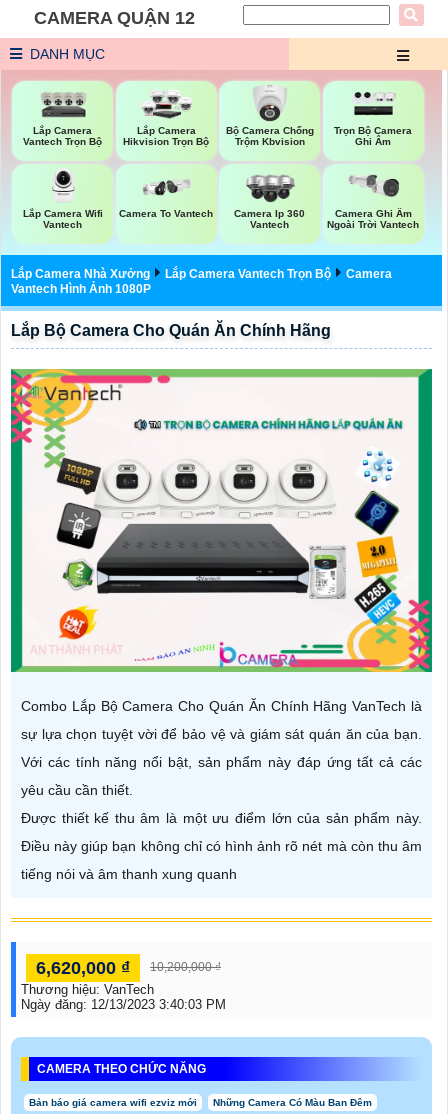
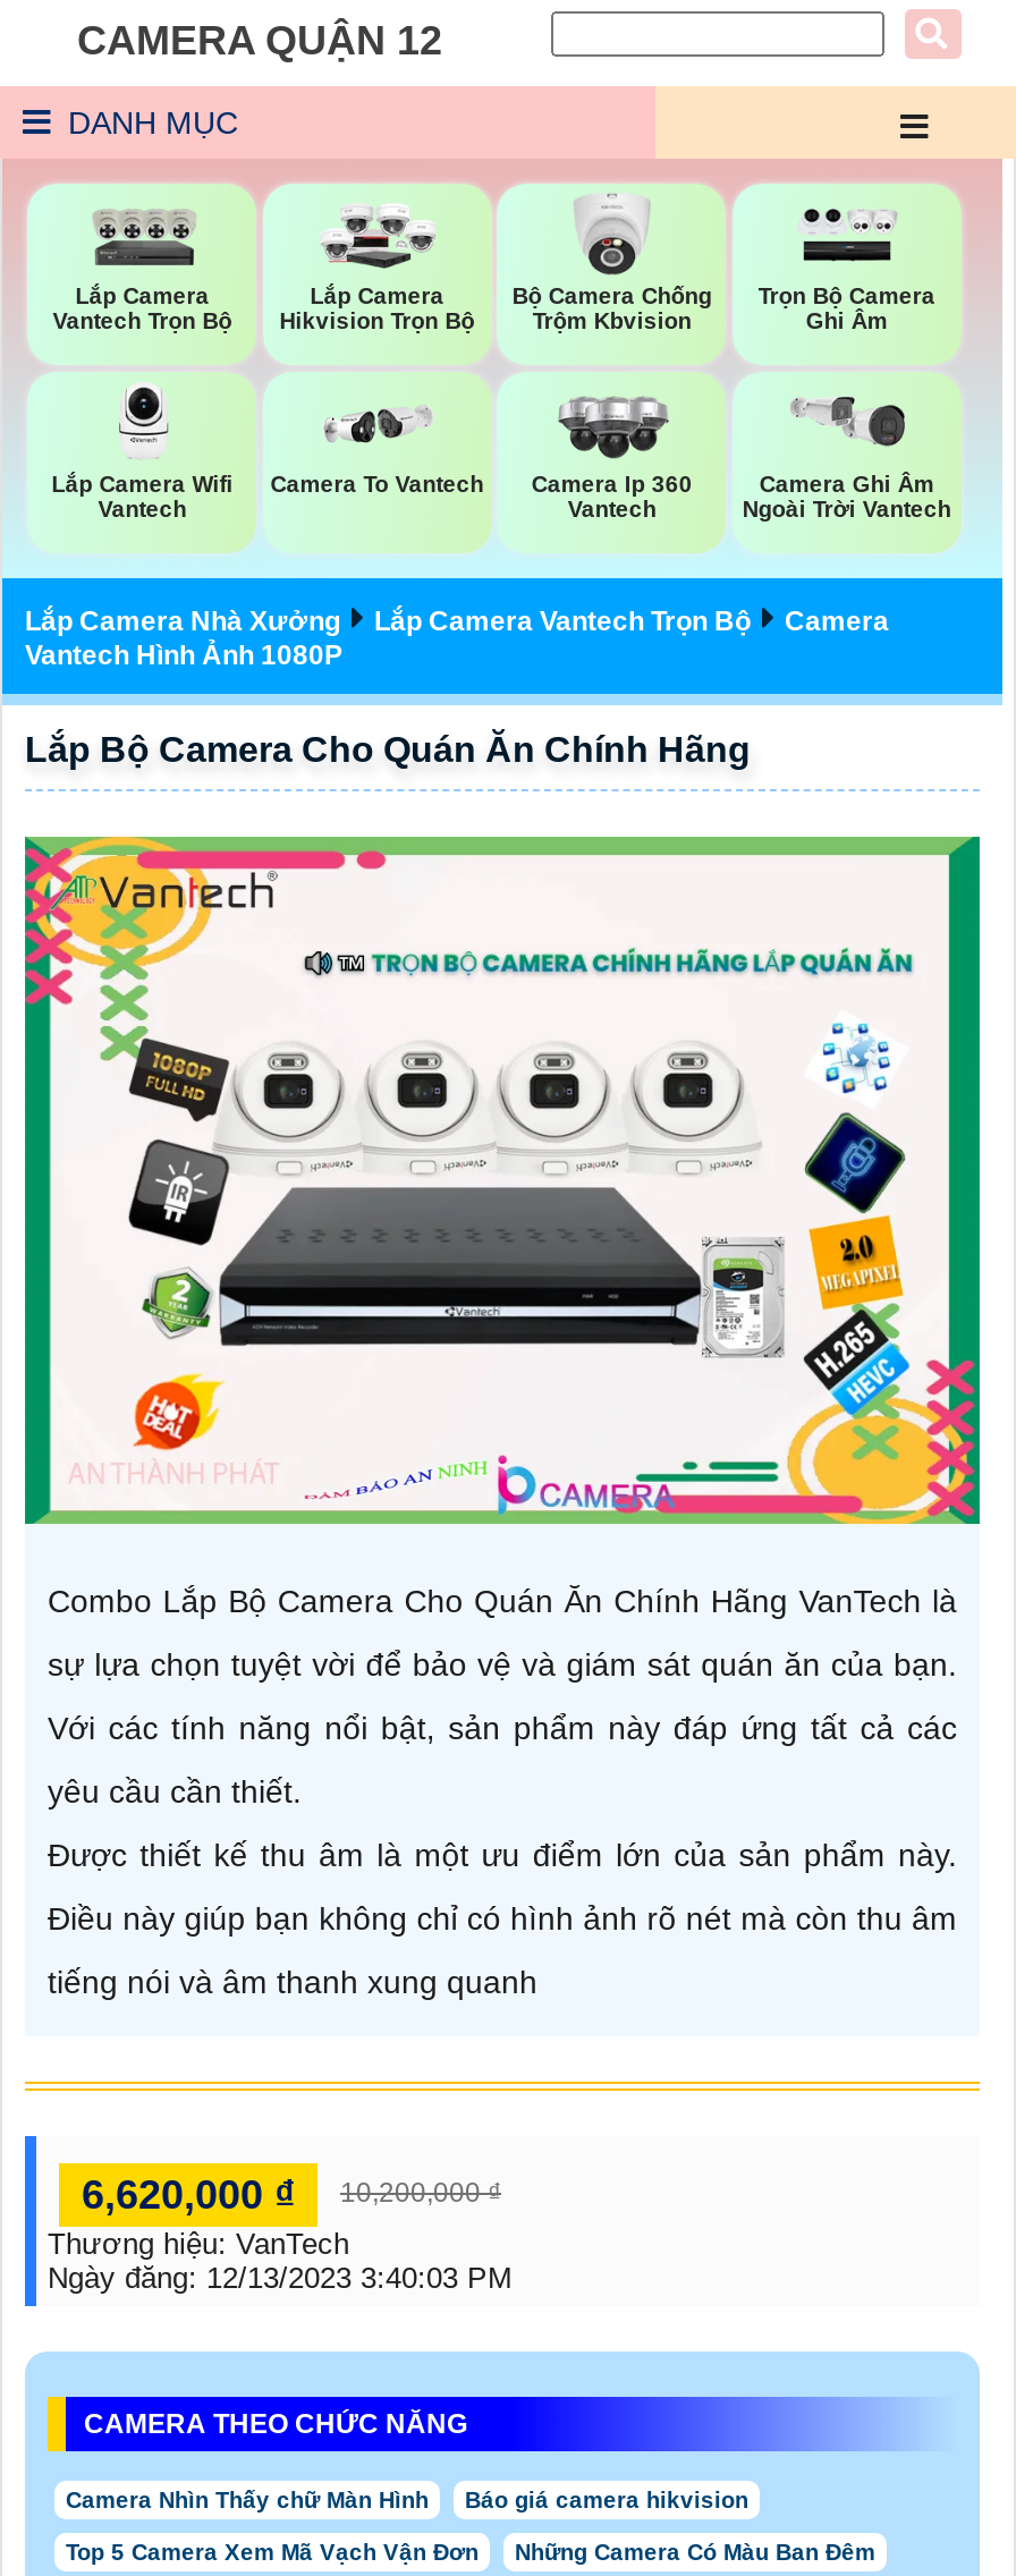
- Bản báo giá camera wifi ezviz mới
+ Camera Nhìn Thấy chữ Màn Hình
+ Báo giá camera hikvision
+ Top 5 Camera Xem Mã Vạch Vận Đơn
